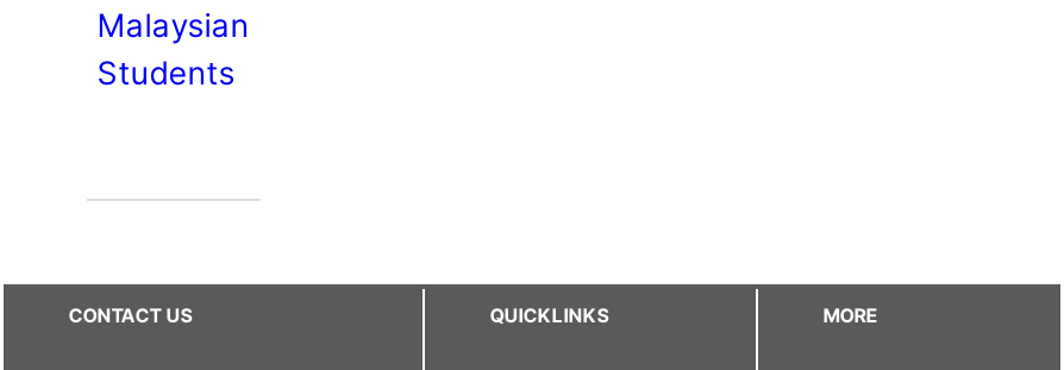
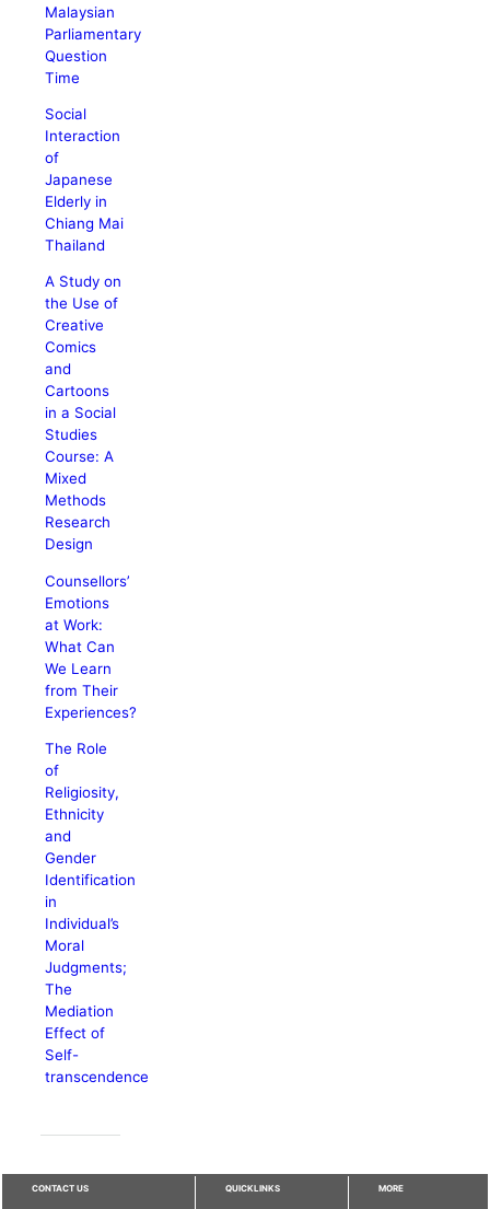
- Students
+ Parliamentary
+ Question
+ Time
+ Social
+ Interaction
+ of
+ Japanese
+ Elderly in
+ Chiang Mai
+ Thailand
+ A Study on
+ the Use of
+ Creative
+ Comics
+ and
+ Cartoons
+ in a Social
+ Studies
+ Course: A
+ Mixed
+ Methods
+ Research
+ Design
+ Counsellors’
+ Emotions
+ at Work:
+ What Can
+ We Learn
+ from Their
+ Experiences?
+ The Role
+ of
+ Religiosity,
+ Ethnicity
+ and
+ Gender
+ Identification
+ in
+ Individual’s
+ Moral
+ Judgments;
+ The
+ Mediation
+ Effect of
+ Self-
+ transcendence
